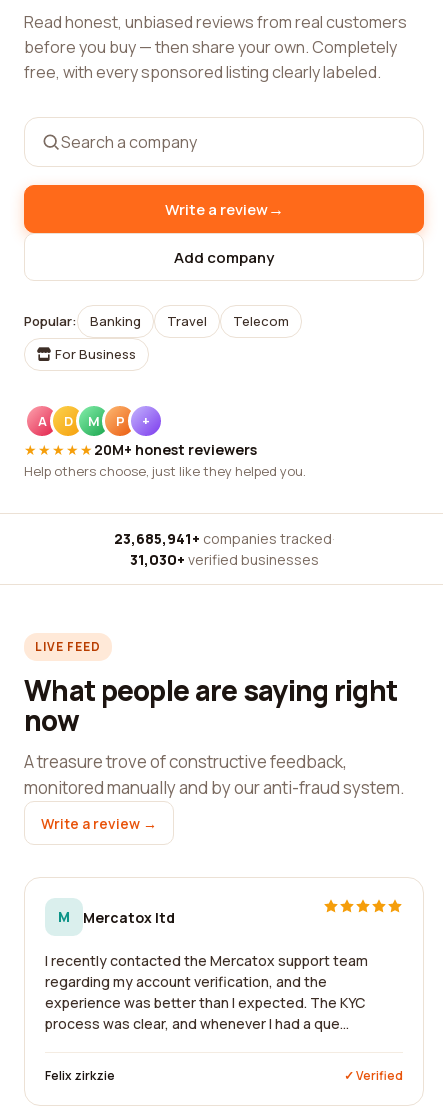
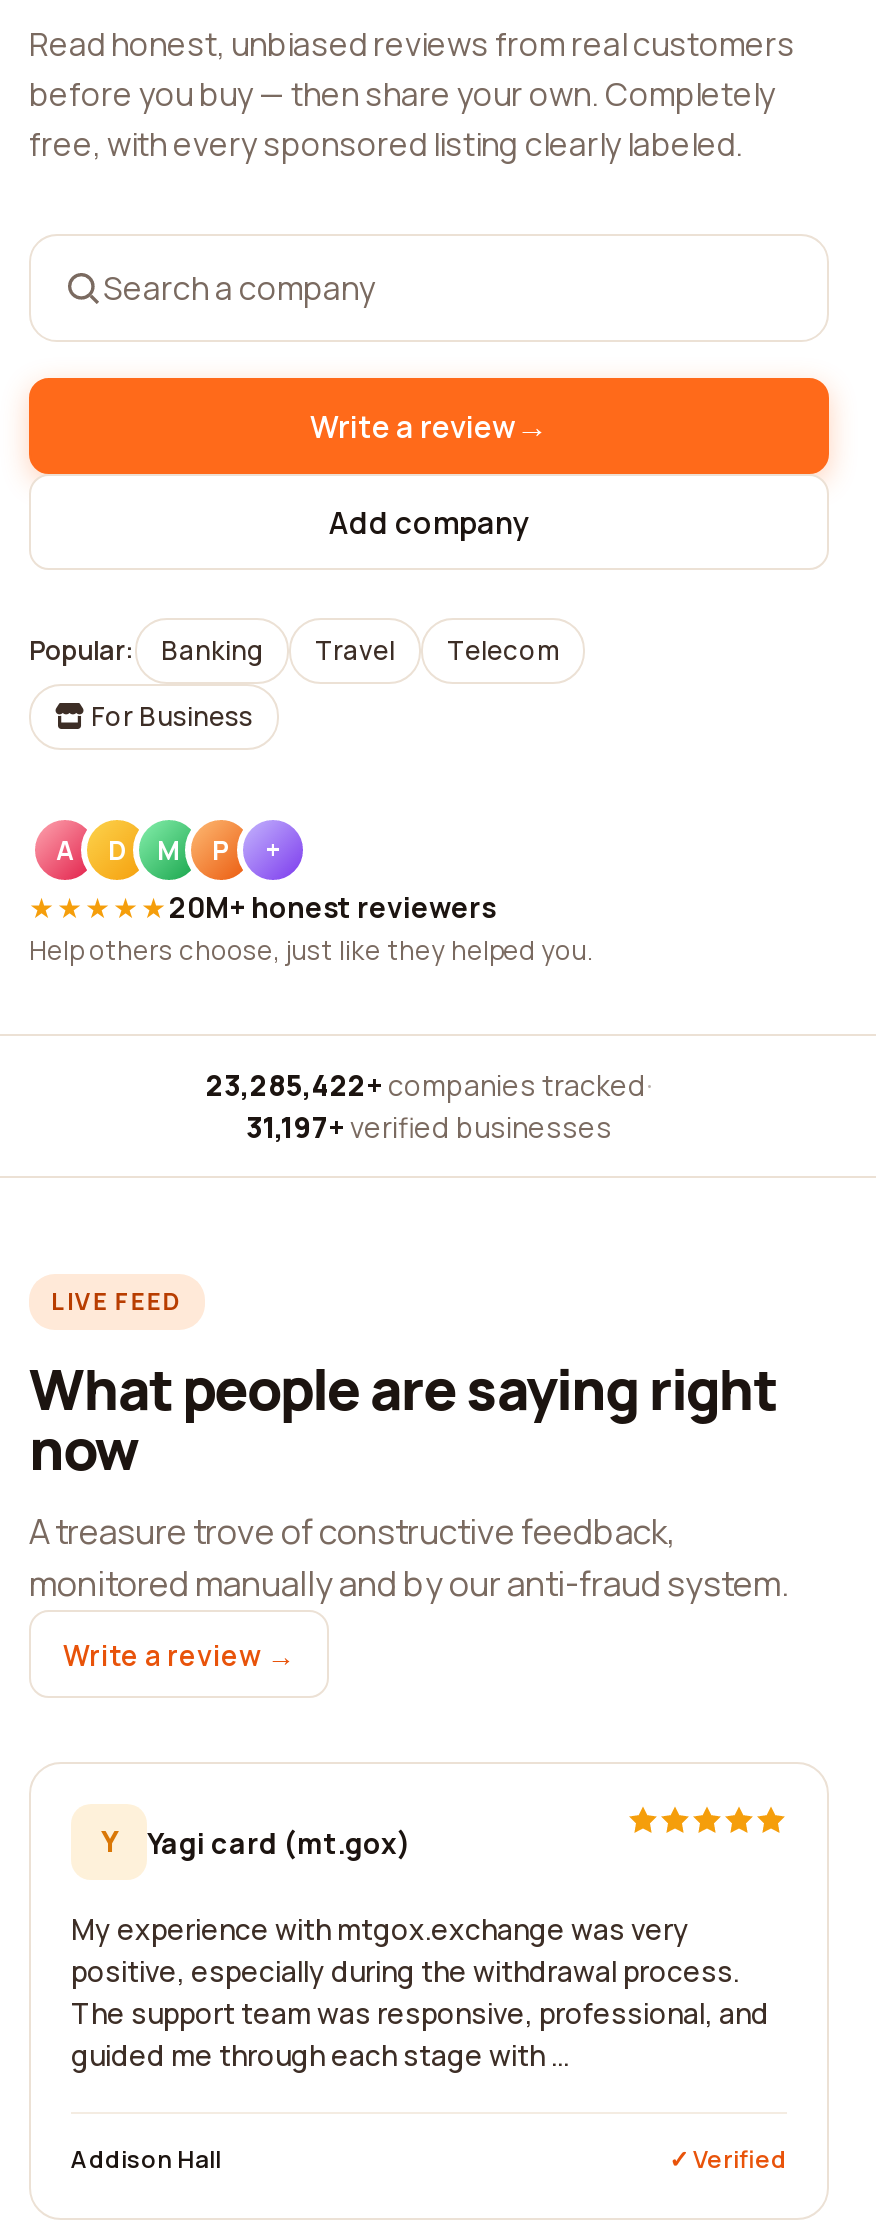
- 23,685,941+ companies tracked ·
+ 23,285,422+ companies tracked ·

- 31,030+ verified businesses
+ 31,197+ verified businesses

- M
- Mercatox ltd
+ Y
+ Yagi card (mt.gox)

- I recently contacted the Mercatox support team
- regarding my account verification, and the
- experience was better than I expected. The KYC
- process was clear, and whenever I had a que...
+ My experience with mtgox.exchange was very
+ positive, especially during the withdrawal process.
+ The support team was responsive, professional, and
+ guided me through each stage with ...

- Felix zirkzie
+ Addison Hall
